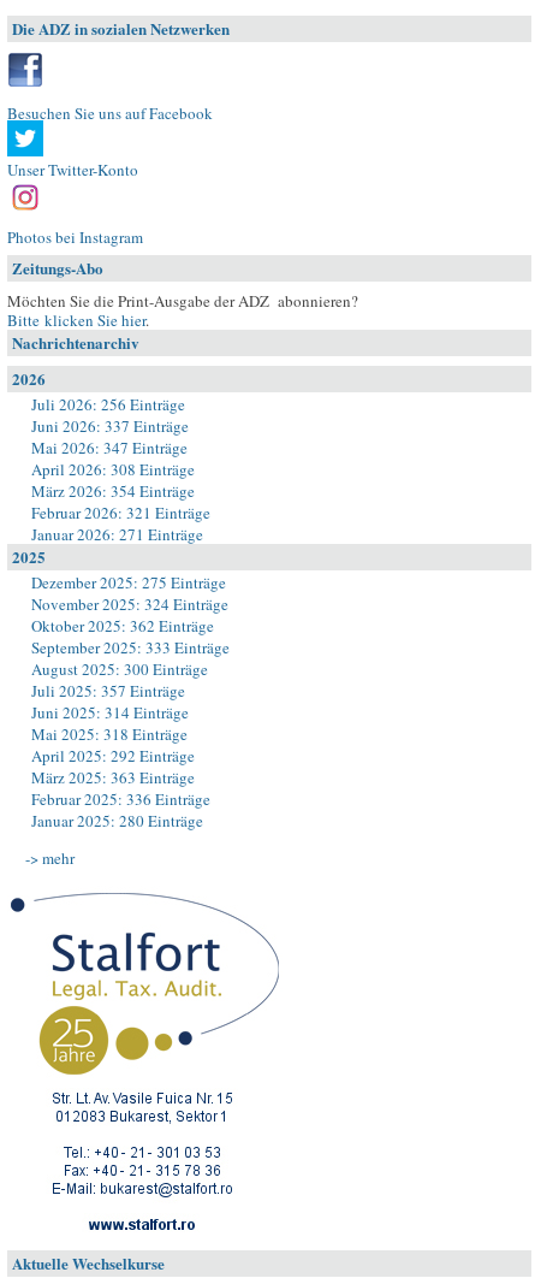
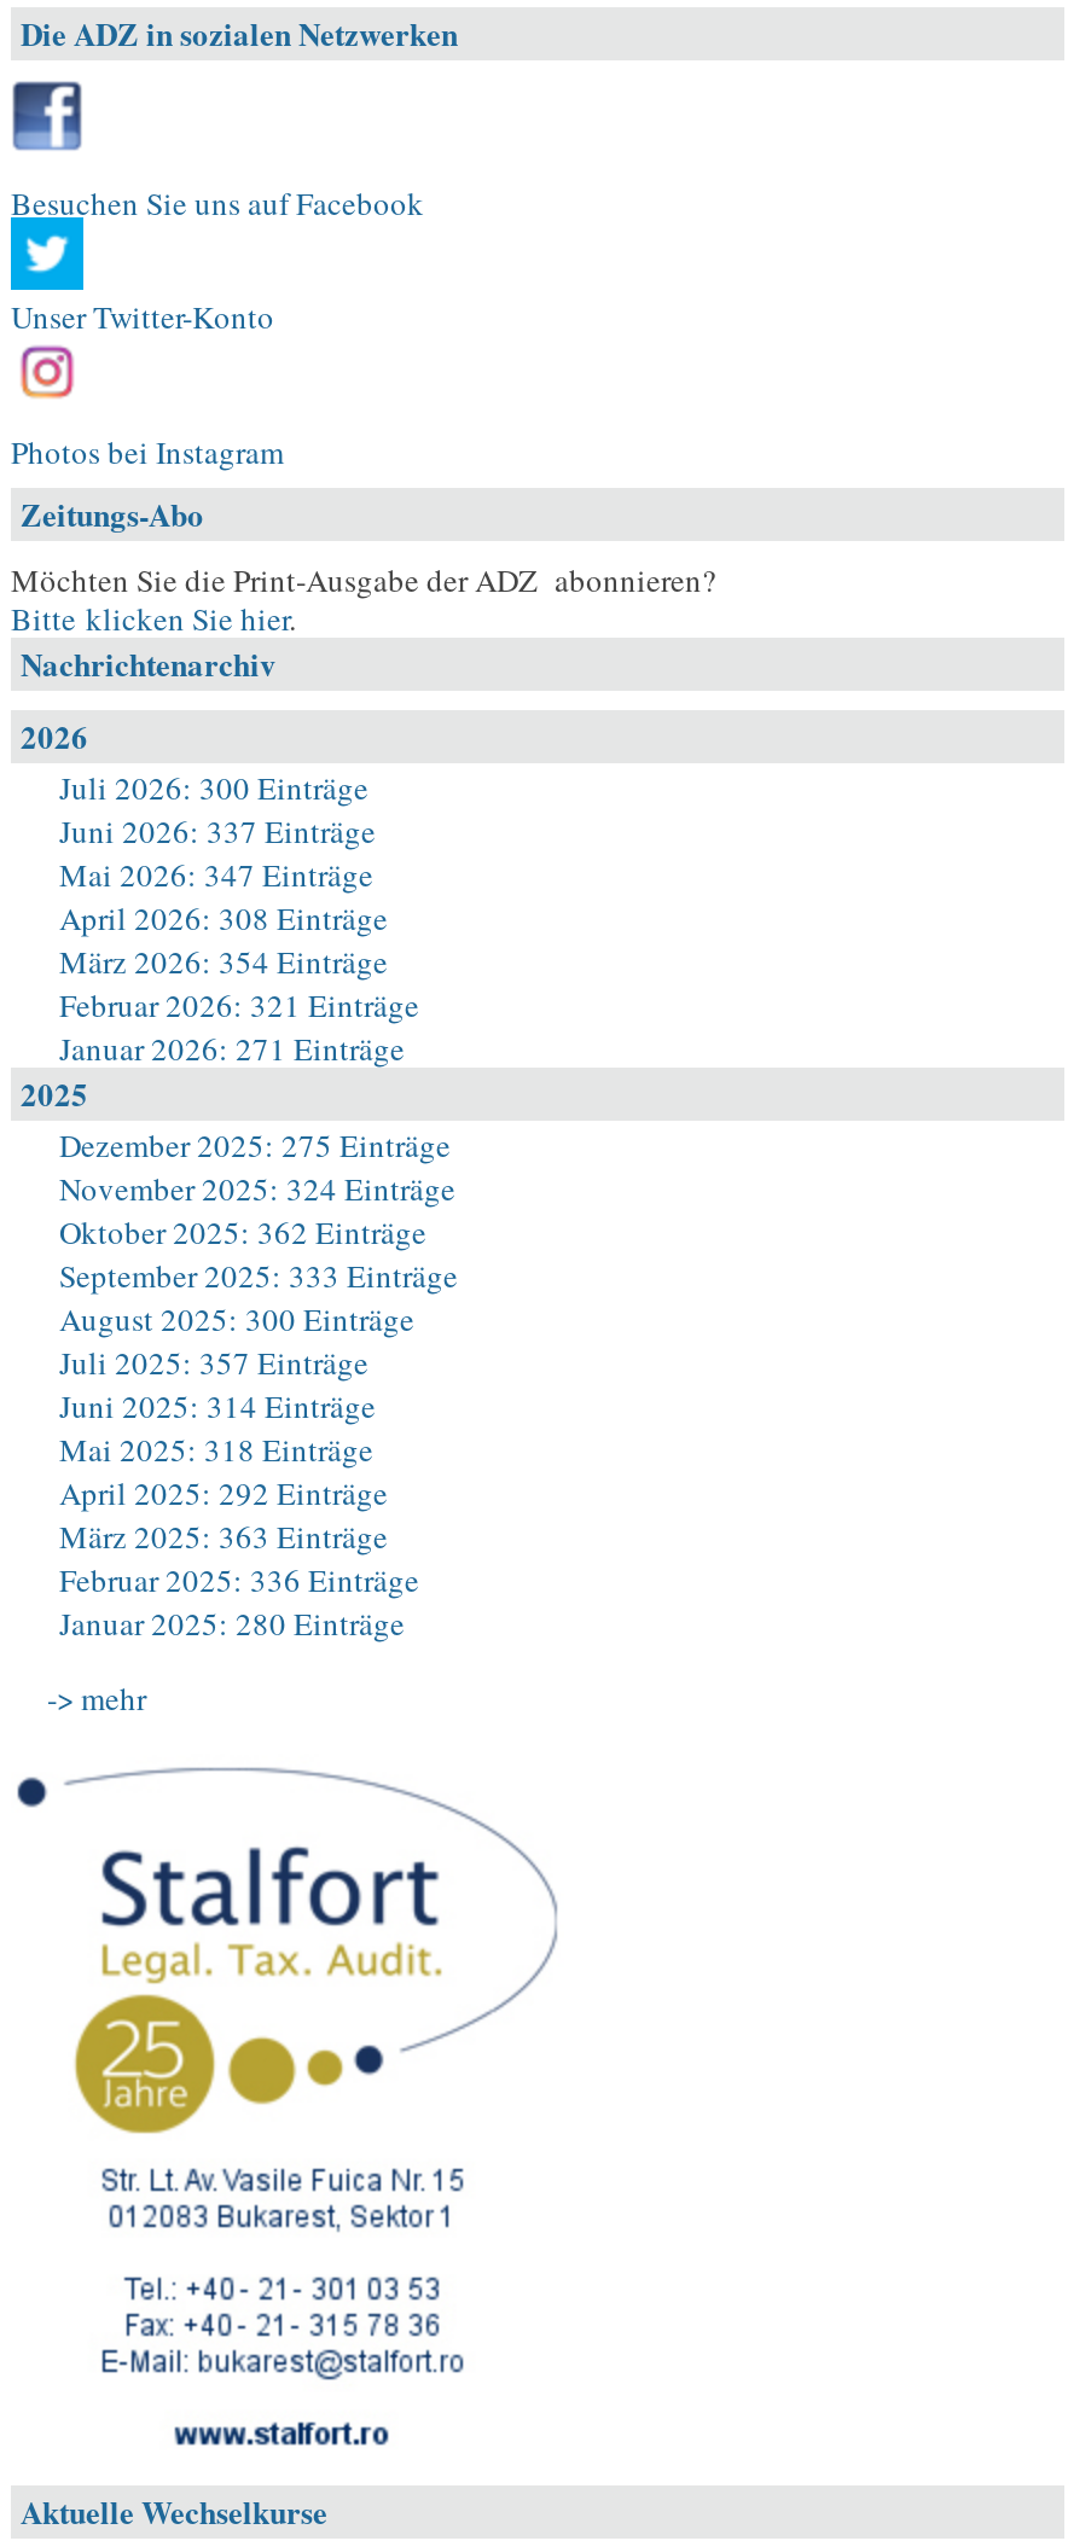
- Juli 2026: 256 Einträge
+ Juli 2026: 300 Einträge
